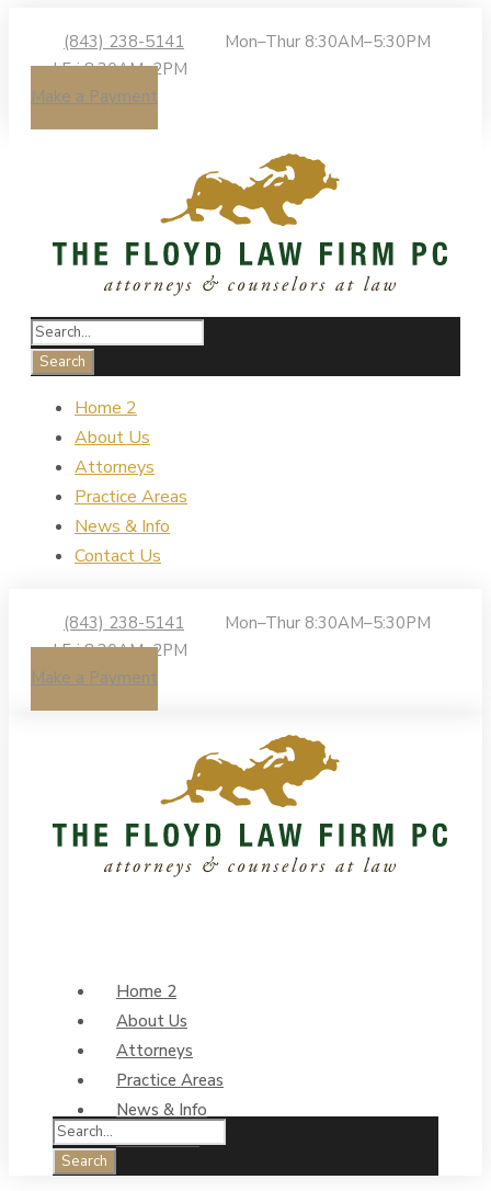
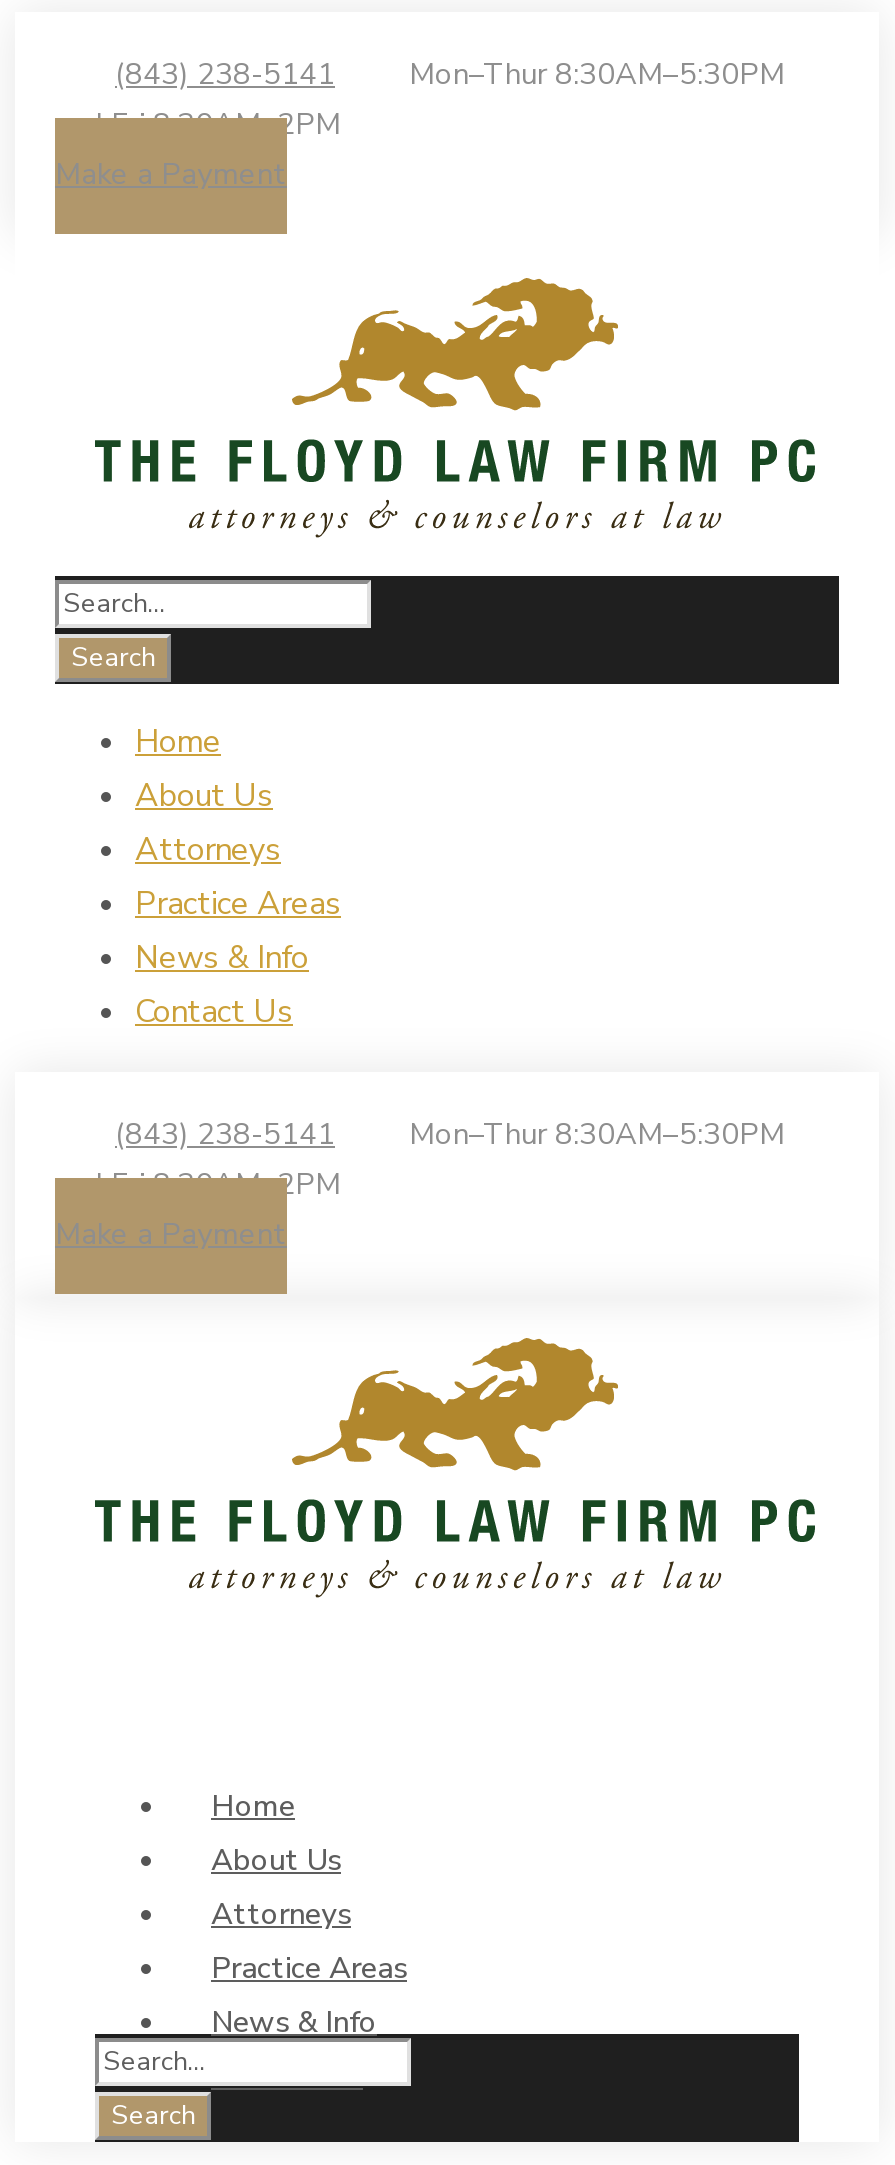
- Home 2
+ Home

- Home 2
+ Home
